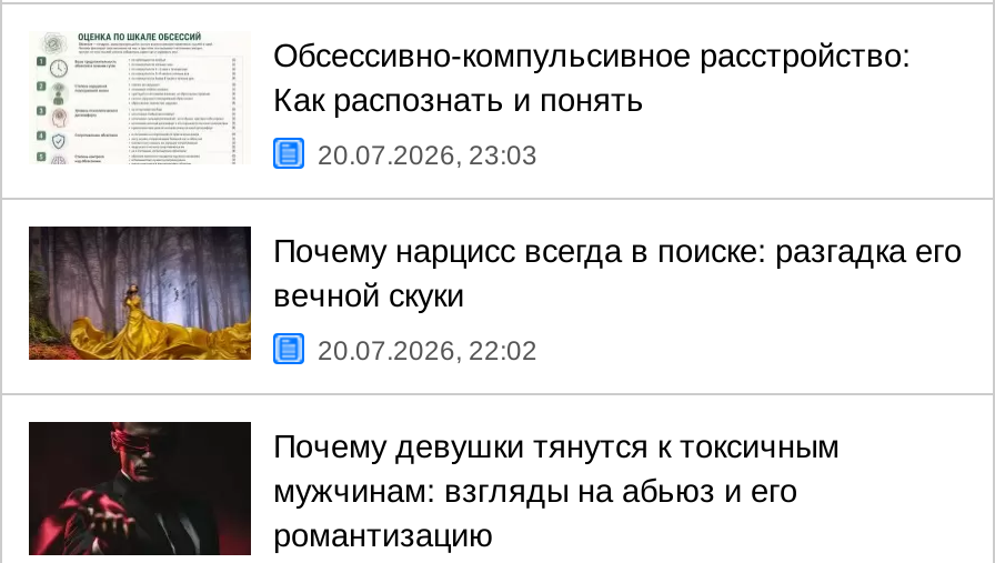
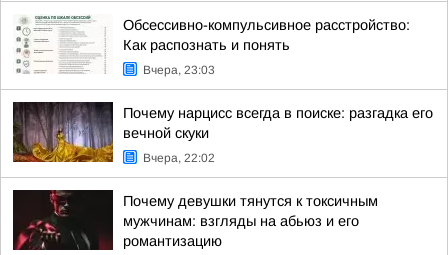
- 20.07.2026, 23:03
+ Вчера, 23:03

- 20.07.2026, 22:02
+ Вчера, 22:02
